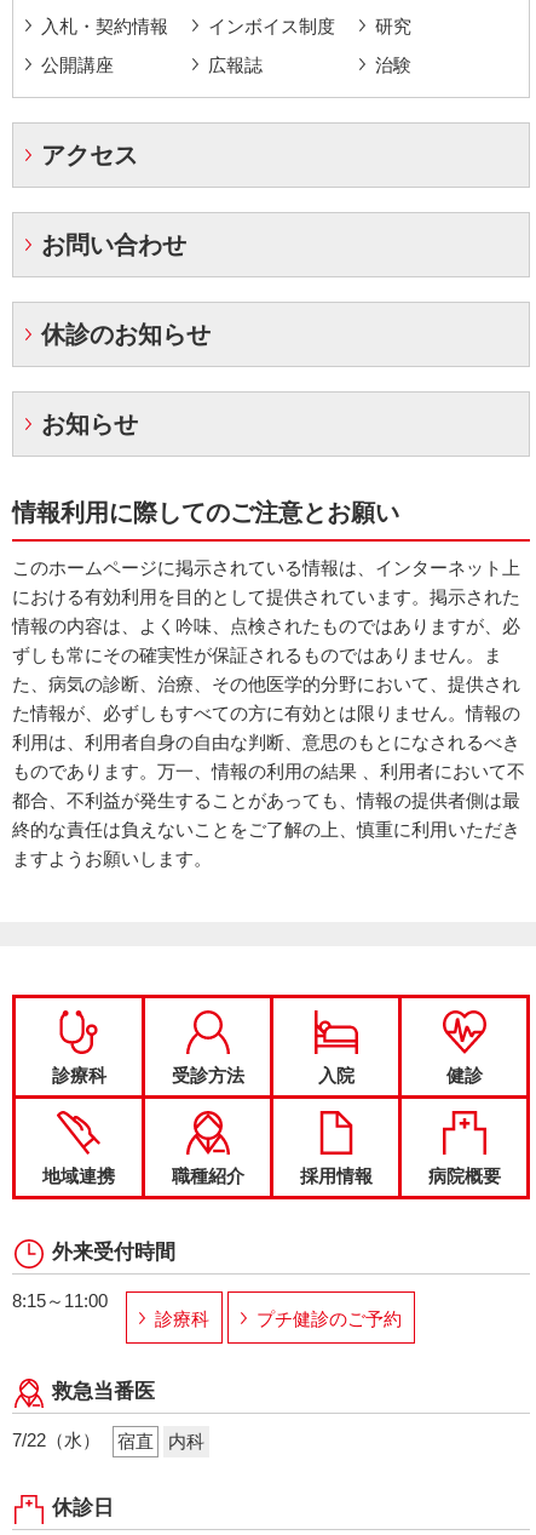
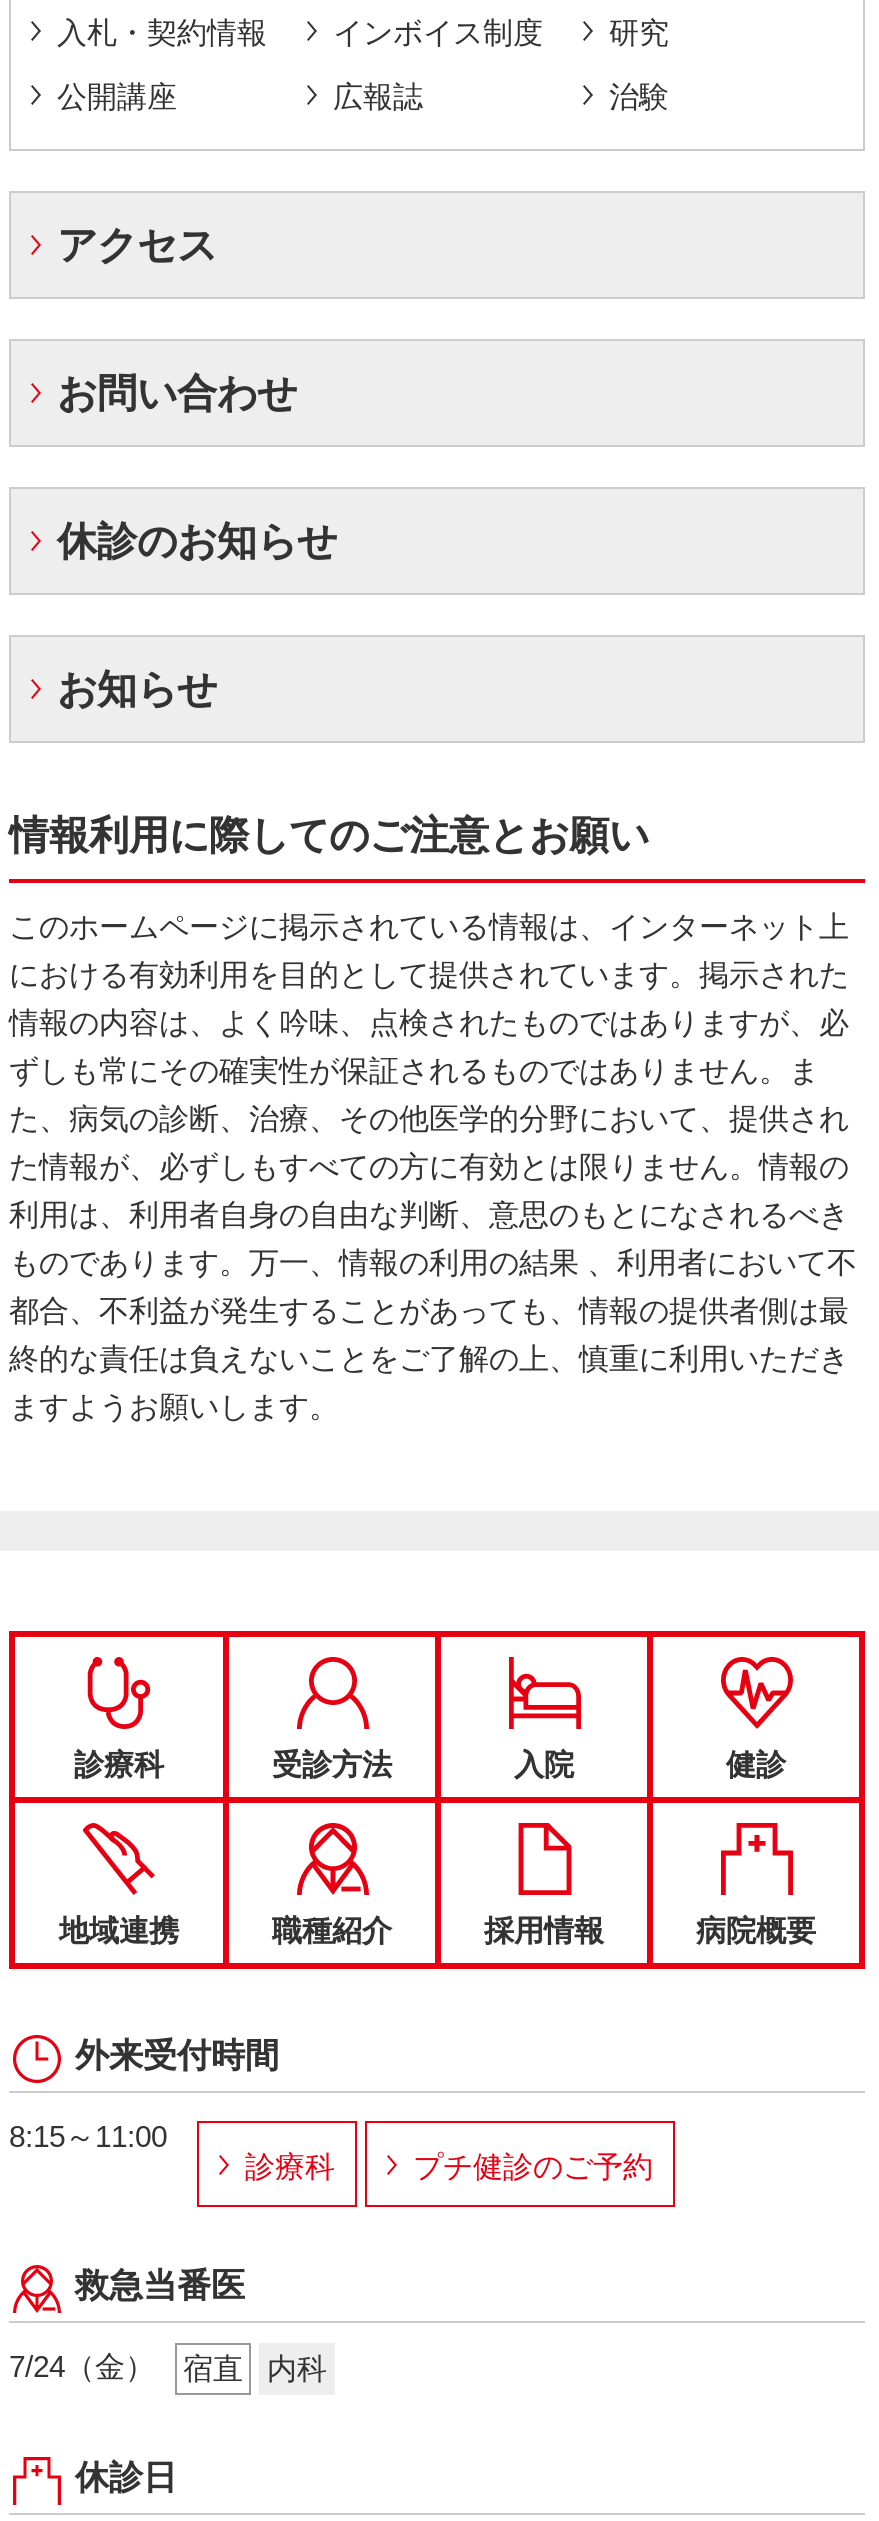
- 7/22（水） 宿直 内科
+ 7/24（金） 宿直 内科
